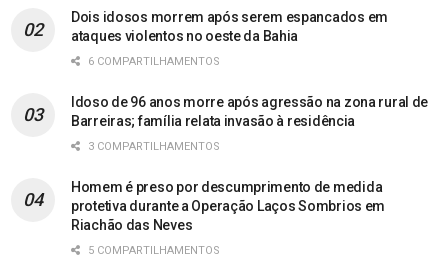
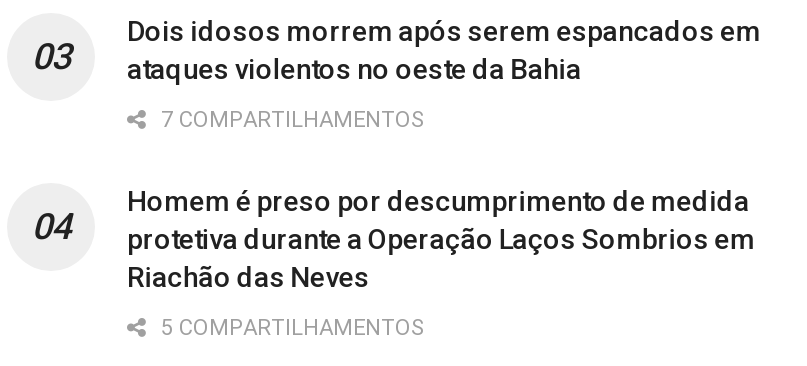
- 6 COMPARTILHAMENTOS
- Idoso de 96 anos morre após agressão na zona rural de
- Barreiras; família relata invasão à residência
- 3 COMPARTILHAMENTOS
+ 7 COMPARTILHAMENTOS
